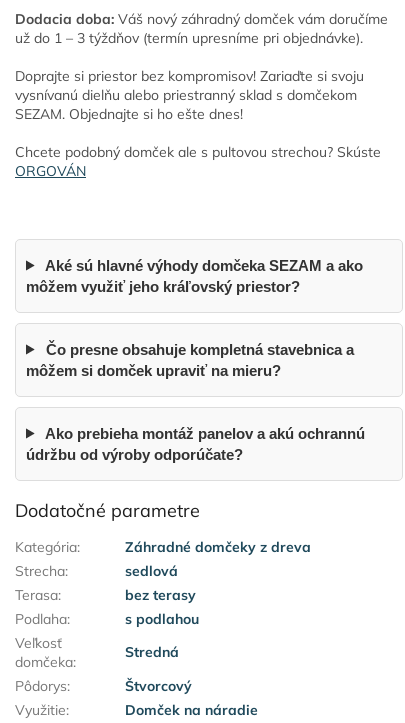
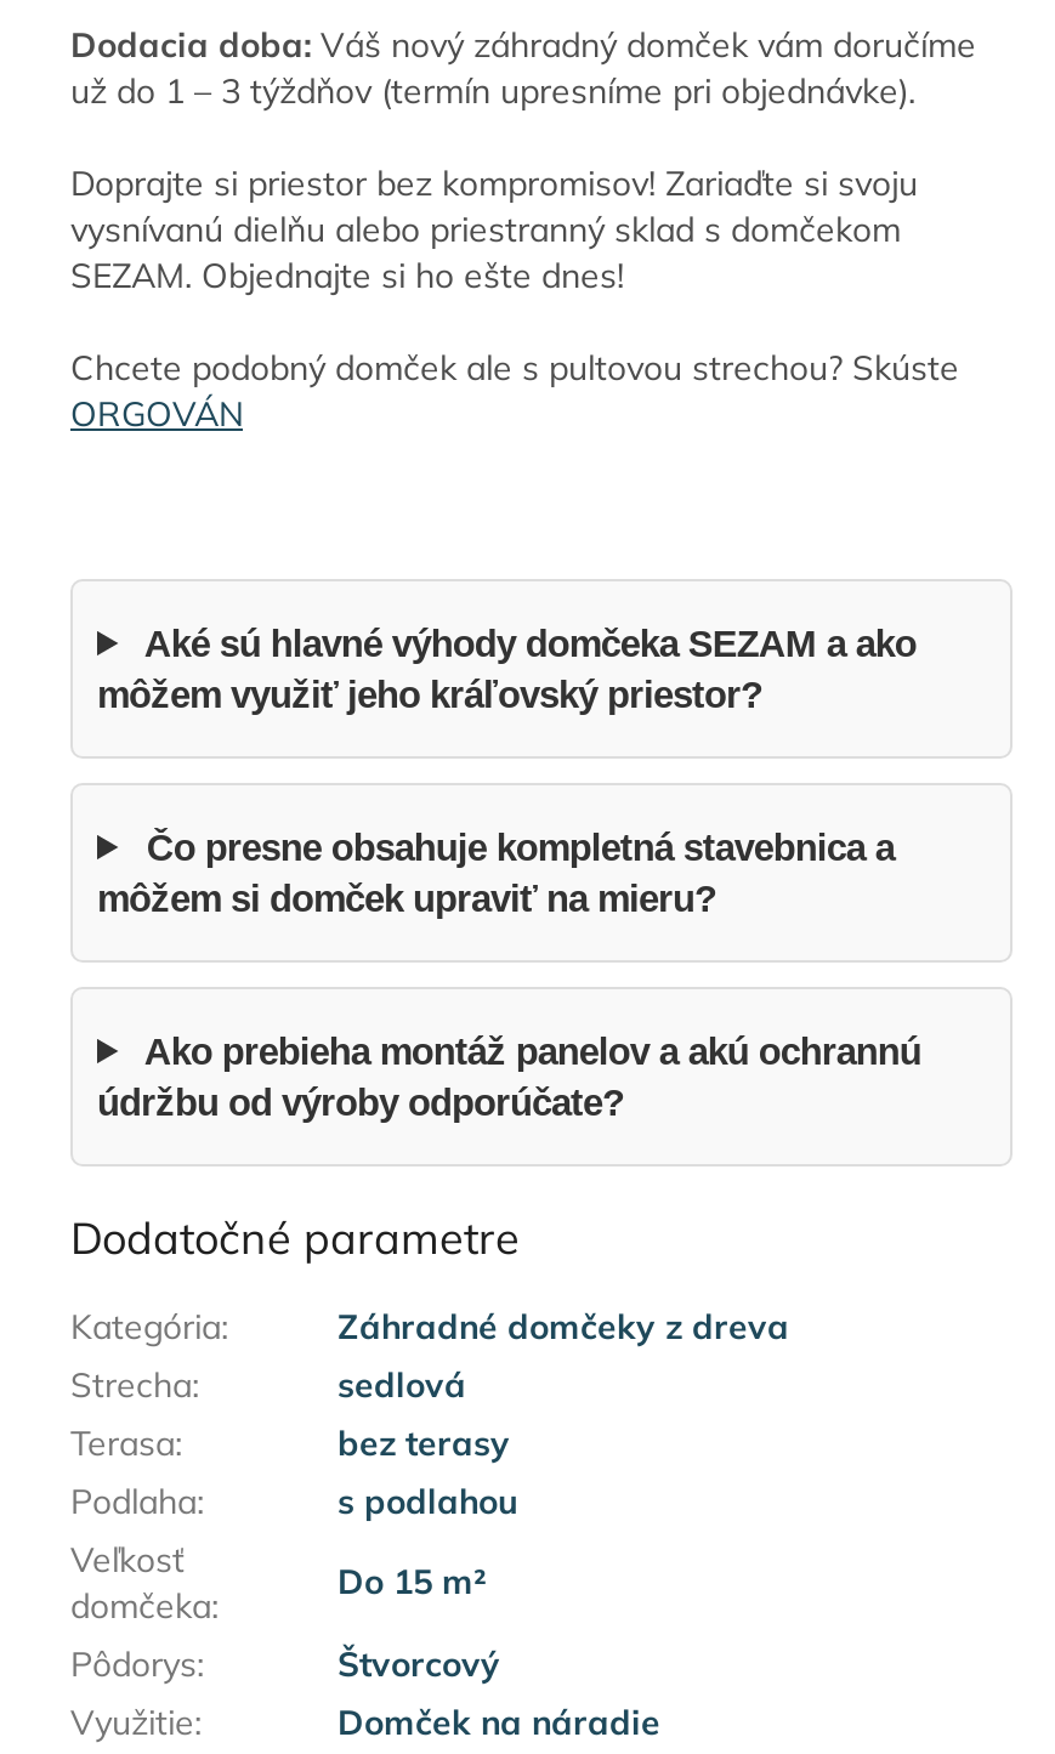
- Stredná
+ Do 15 m²
